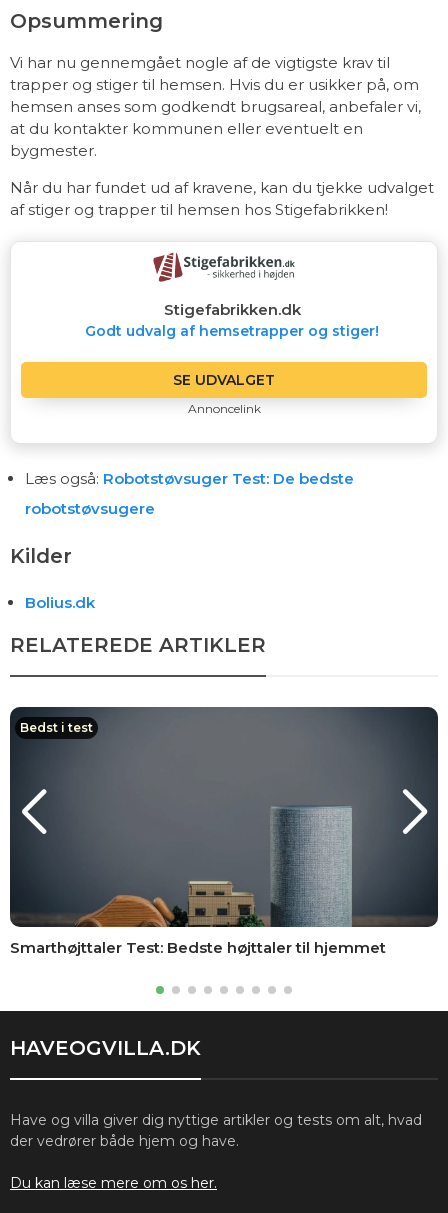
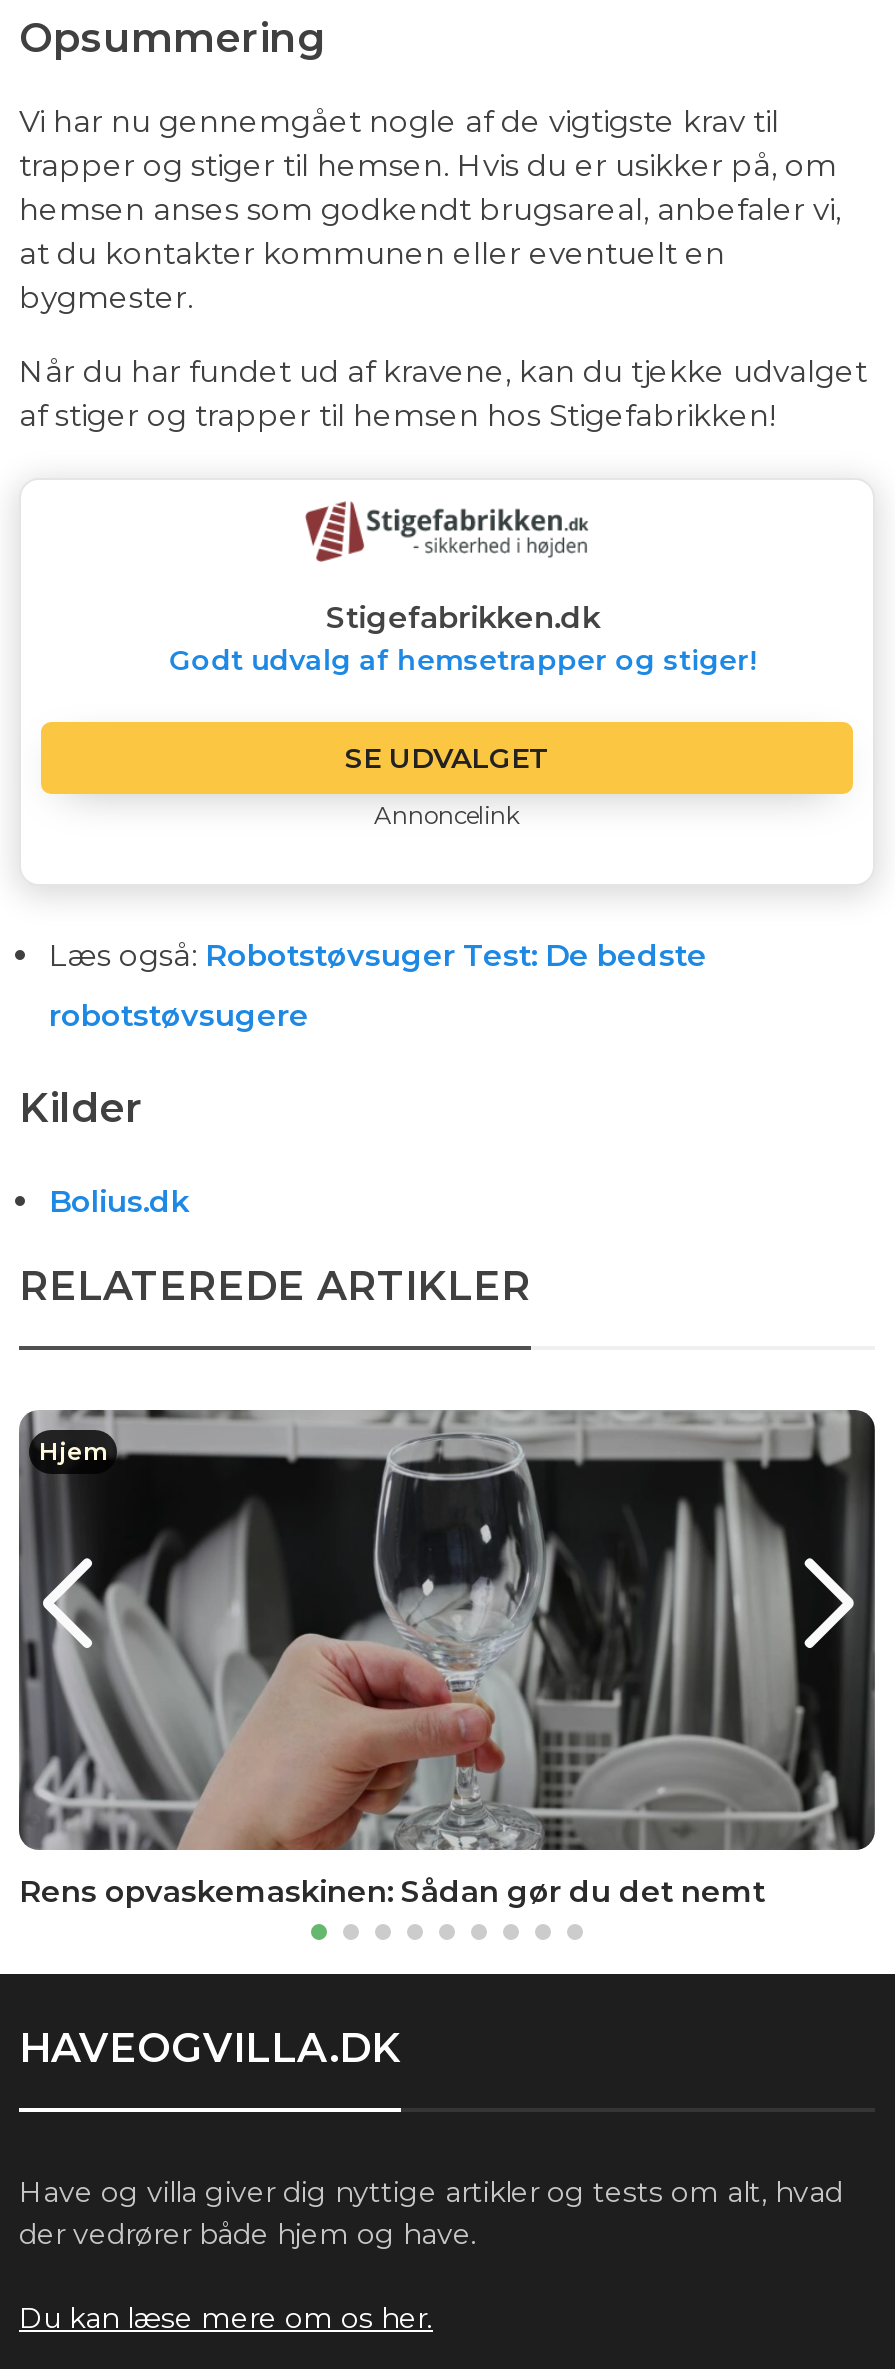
- [image]
- Bedst i test
+ [image]
+ Hjem

- Smarthøjttaler Test: Bedste højttaler til hjemmet
+ Rens opvaskemaskinen: Sådan gør du det nemt
